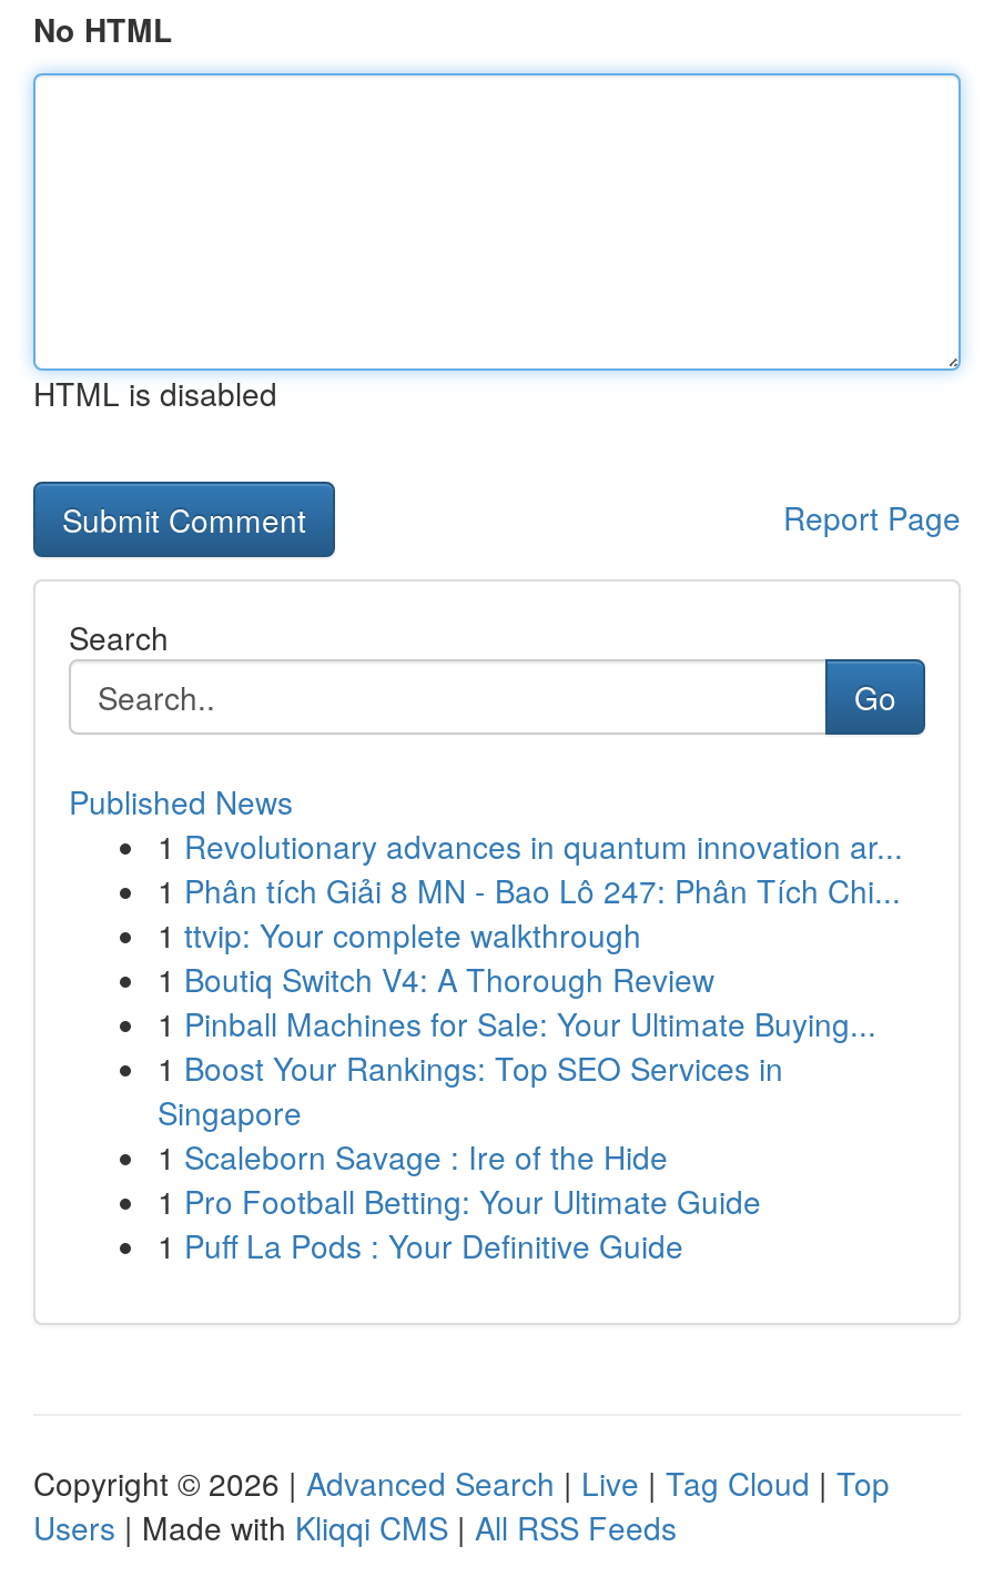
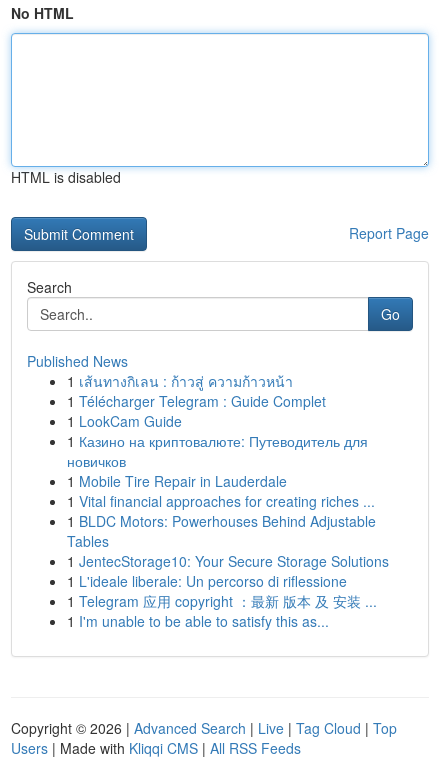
- 1 Revolutionary advances in quantum innovation ar...
- 1 Phân tích Giải 8 MN - Bao Lô 247: Phân Tích Chi...
- 1 ttvip: Your complete walkthrough
- 1 Boutiq Switch V4: A Thorough Review
- 1 Pinball Machines for Sale: Your Ultimate Buying...
- 1 Boost Your Rankings: Top SEO Services in
- Singapore
- 1 Scaleborn Savage : Ire of the Hide
- 1 Pro Football Betting: Your Ultimate Guide
- 1 Puff La Pods : Your Definitive Guide
+ 1 เส้นทางกิเลน : ก้าวสู่ ความก้าวหน้า
+ 1 Télécharger Telegram : Guide Complet
+ 1 LookCam Guide
+ 1 Казино на криптовалюте: Путеводитель для
+ новичков
+ 1 Mobile Tire Repair in Lauderdale
+ 1 Vital financial approaches for creating riches ...
+ 1 BLDC Motors: Powerhouses Behind Adjustable
+ Tables
+ 1 JentecStorage10: Your Secure Storage Solutions
+ 1 L'ideale liberale: Un percorso di riflessione
+ 1 Telegram 应用 copyright ：最新 版本 及 安装 ...
+ 1 I'm unable to be able to satisfy this as...
